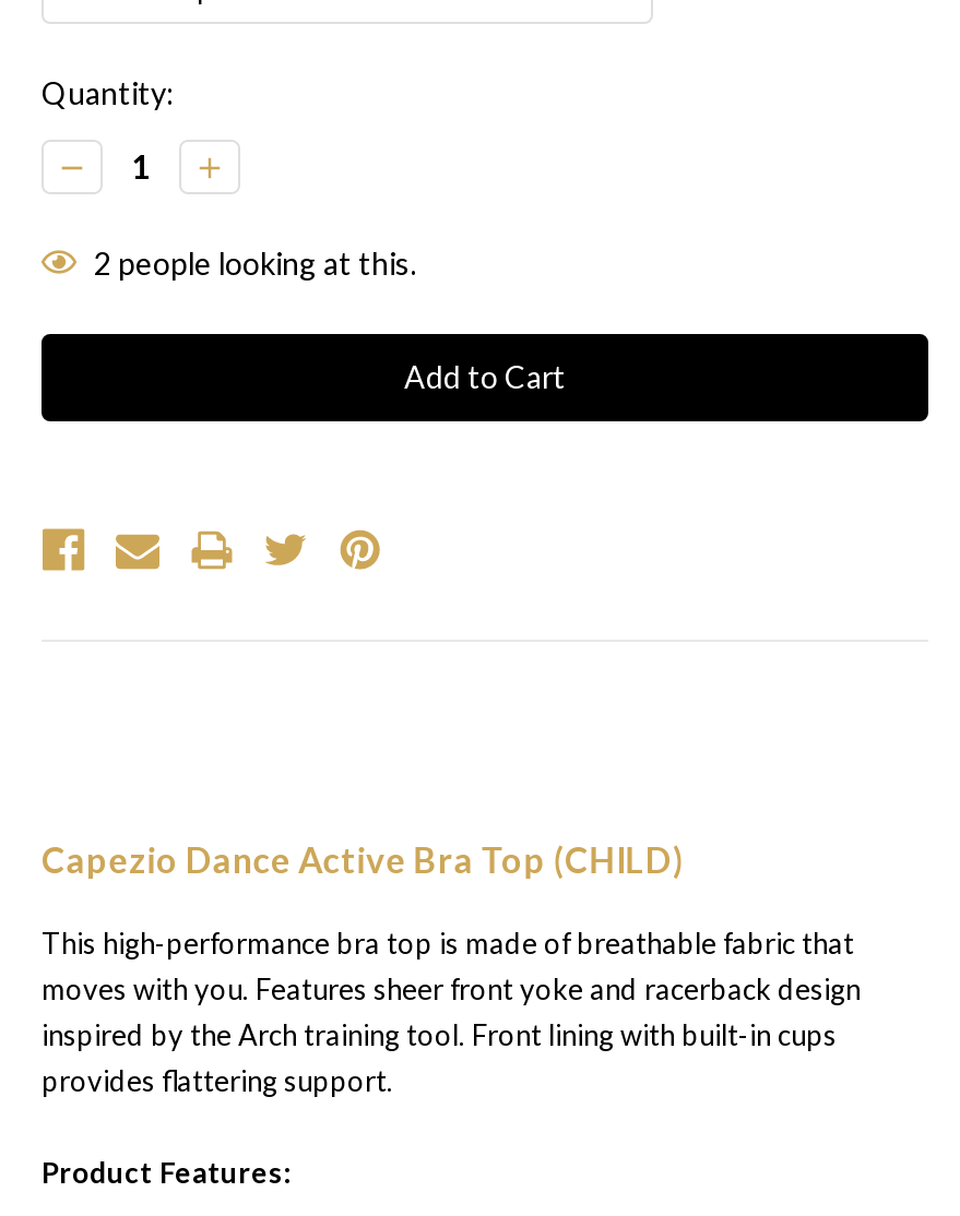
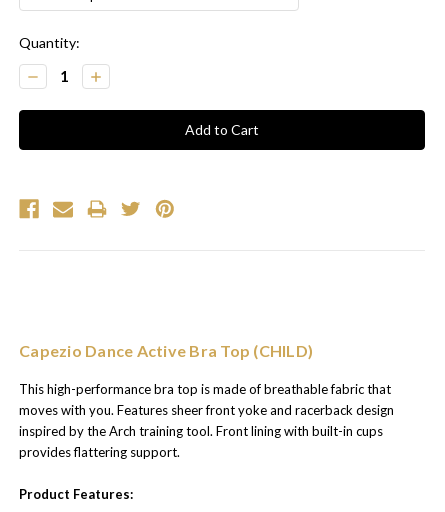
- 2 people looking at this.
